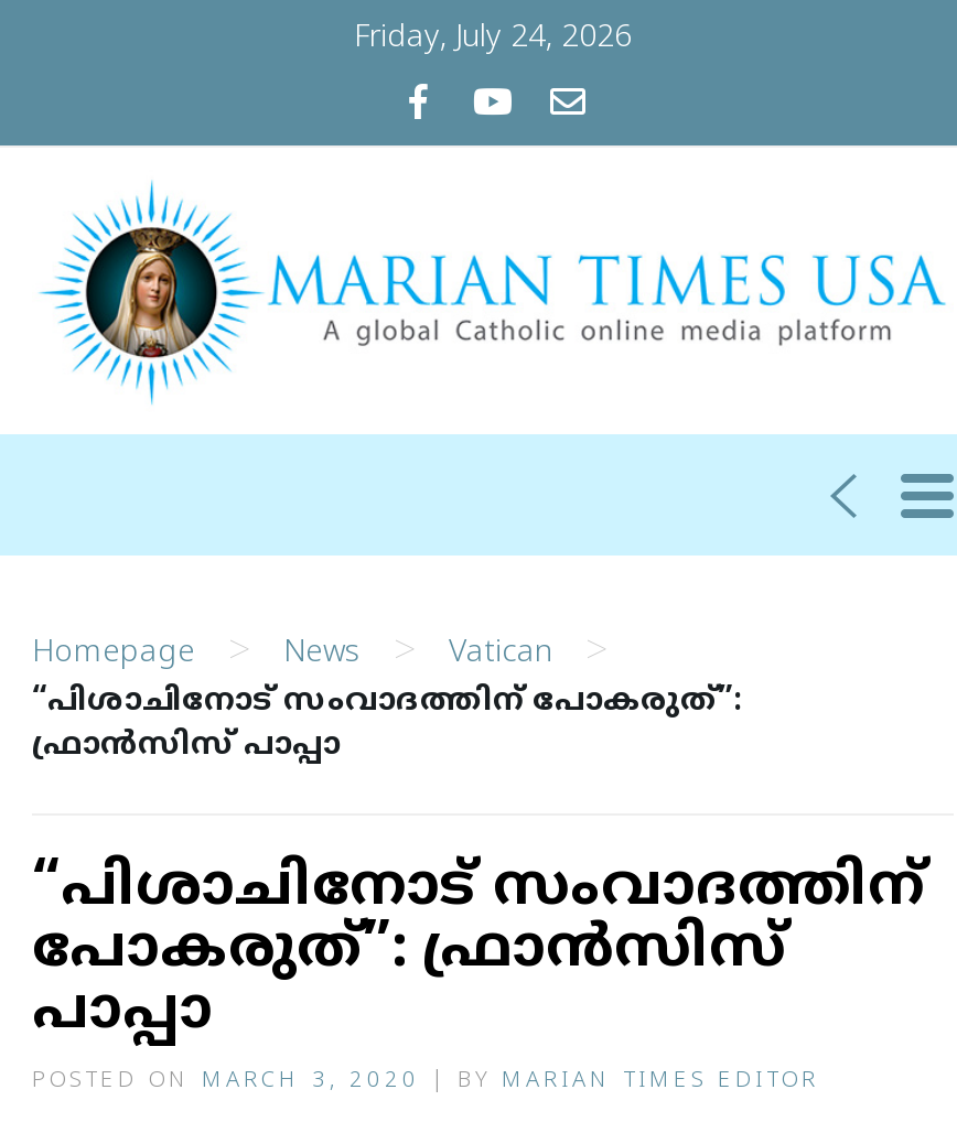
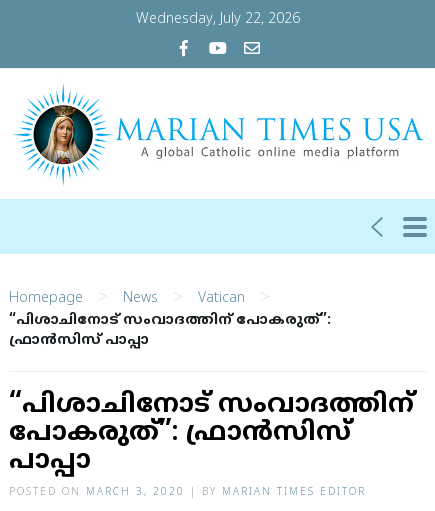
- Friday, July 24, 2026
+ Wednesday, July 22, 2026
